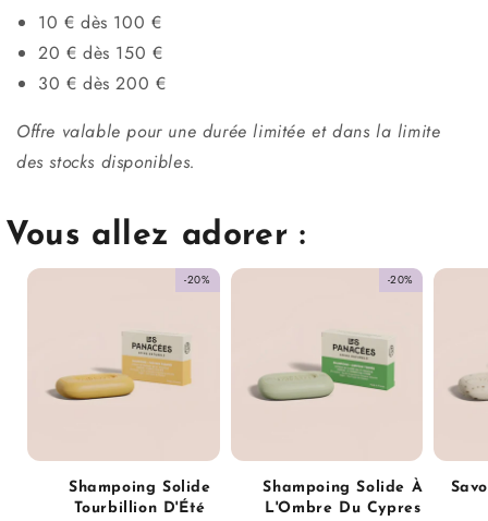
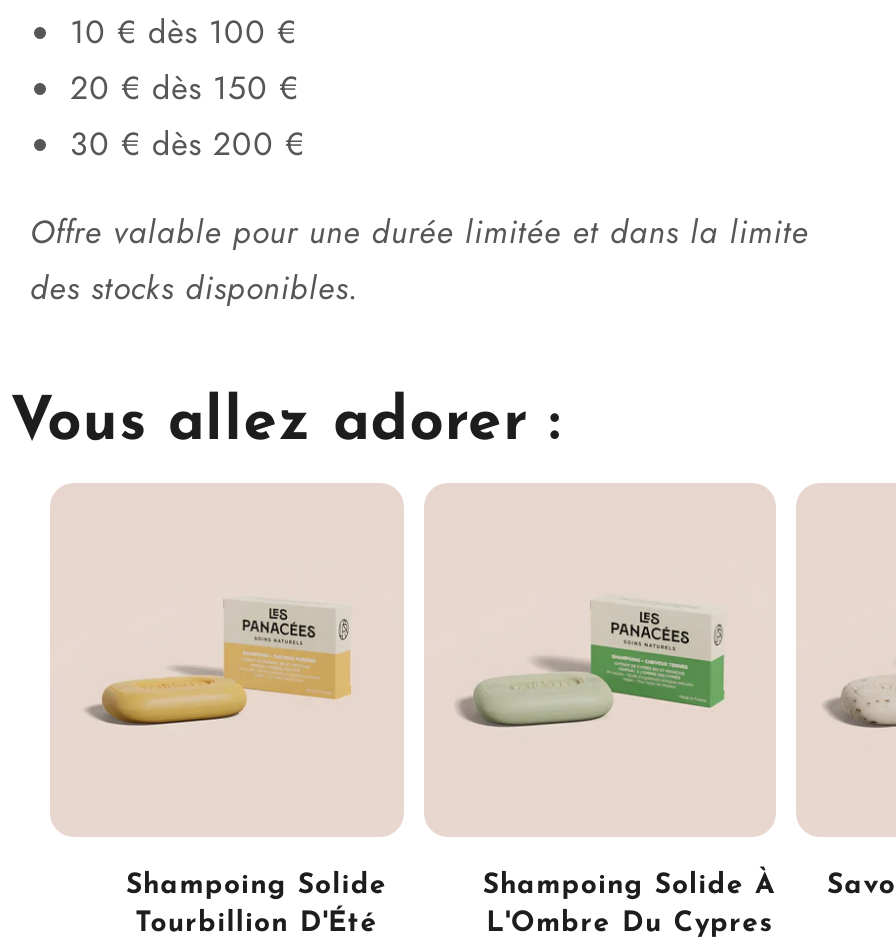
- -20%

- -20%
